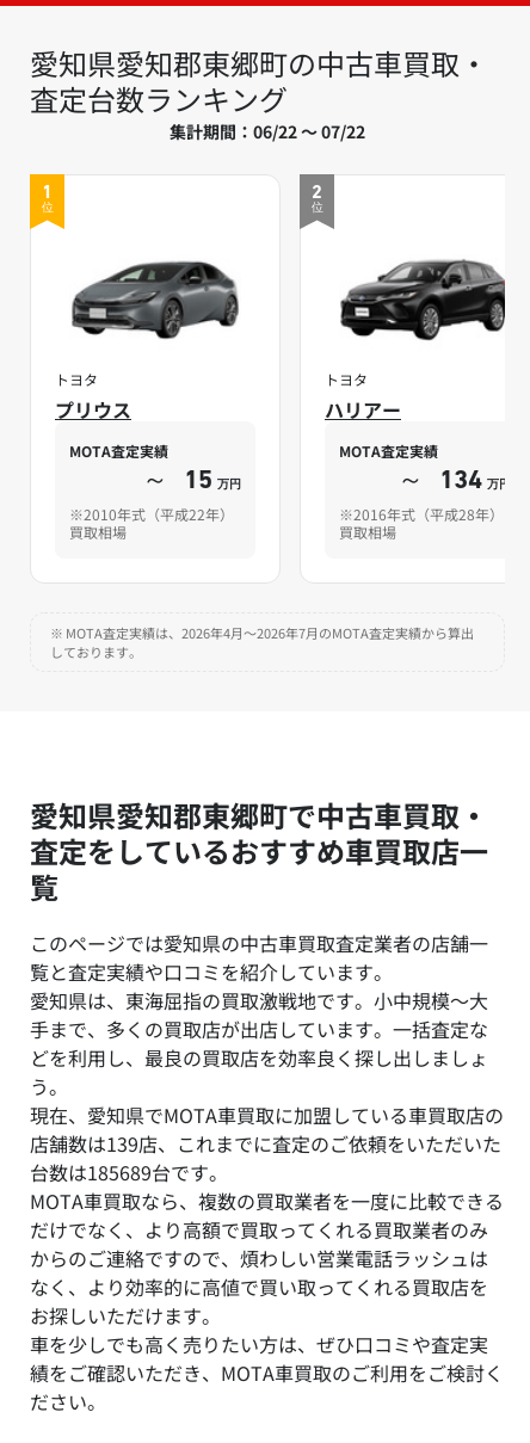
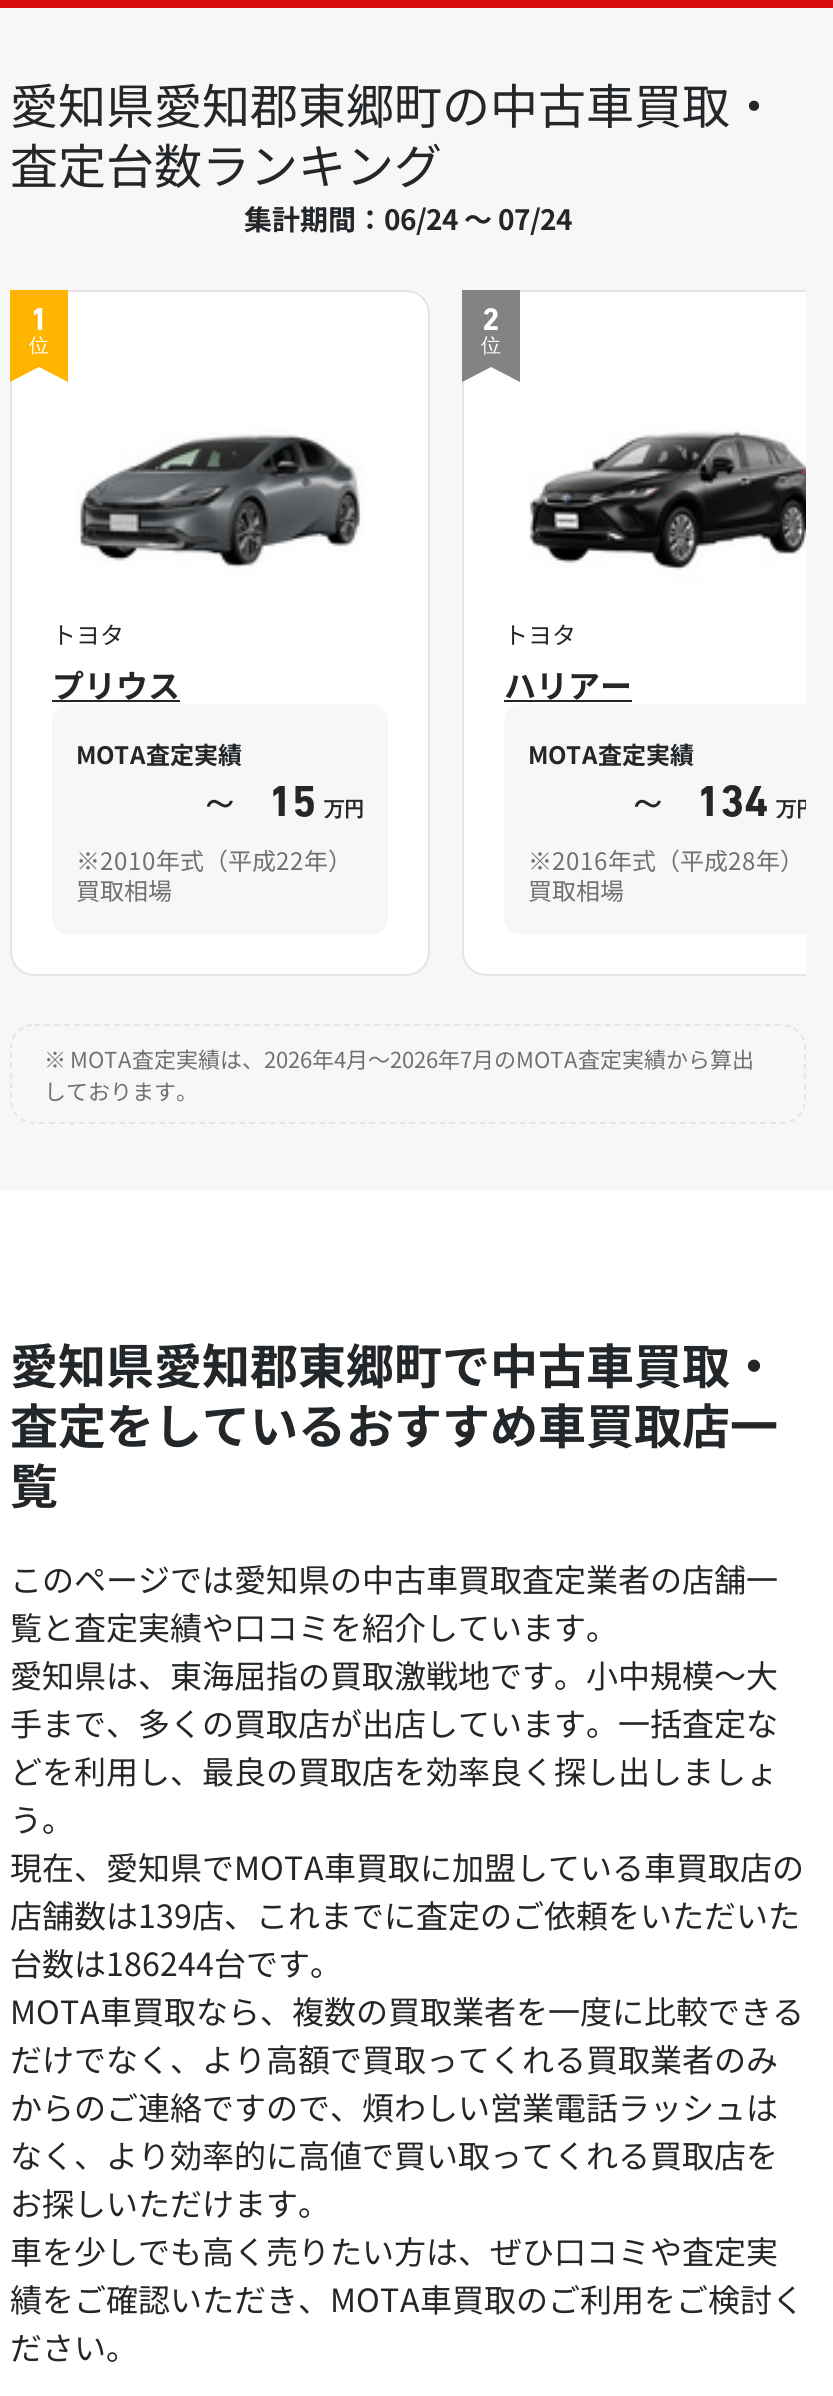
- 集計期間：06/22 ～ 07/22
+ 集計期間：06/24 ～ 07/24

- 台数は185689台です。
+ 台数は186244台です。
